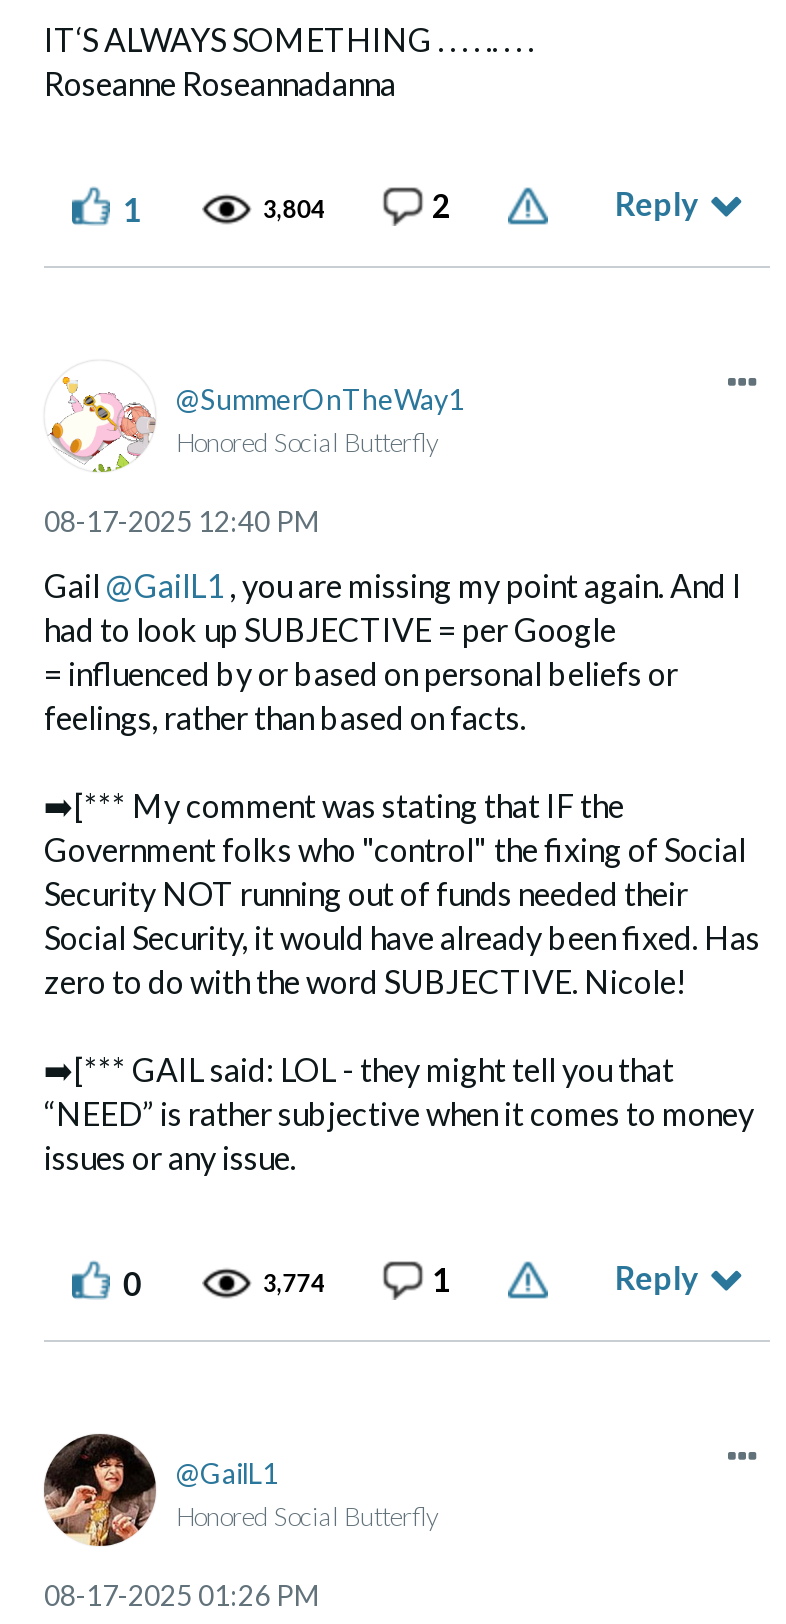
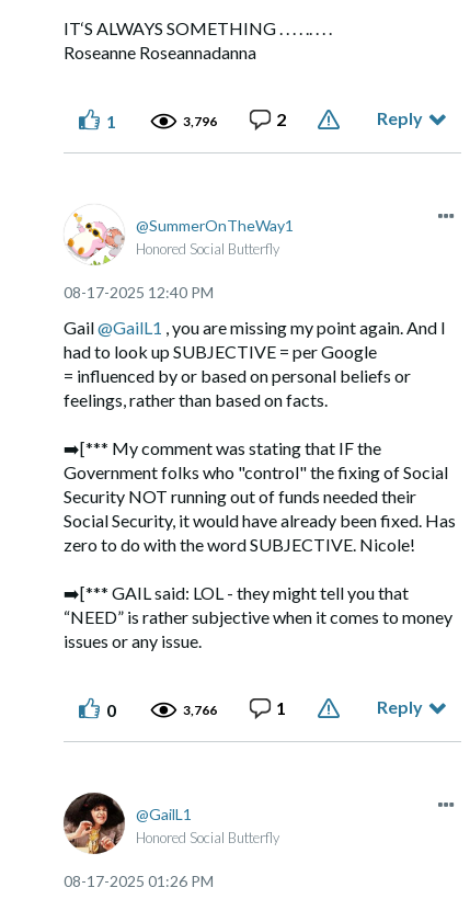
- 3,804
+ 3,796

- 3,774
+ 3,766
